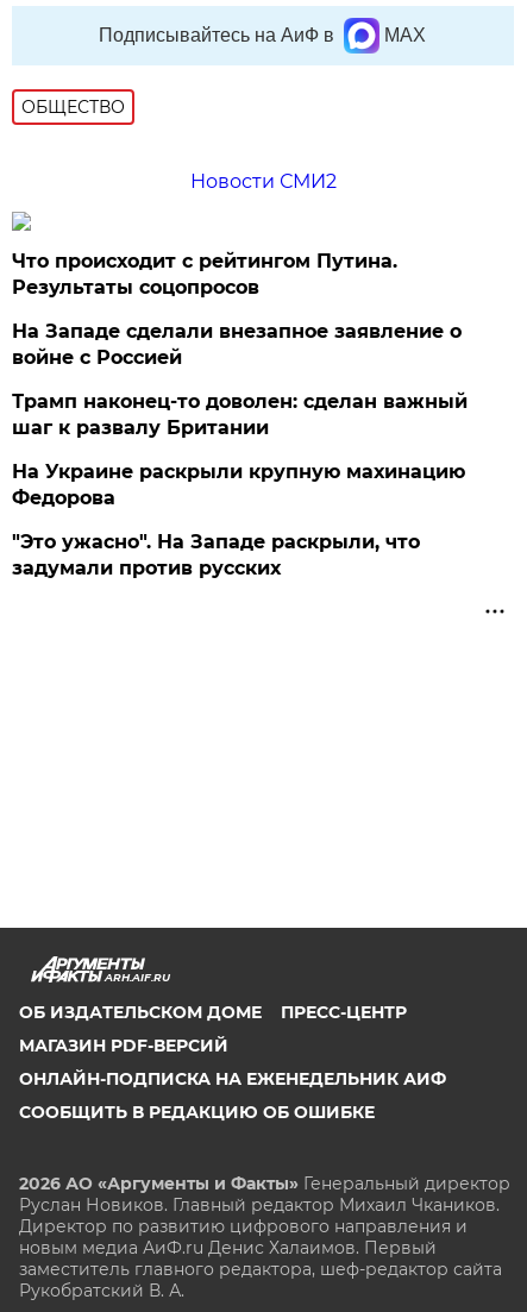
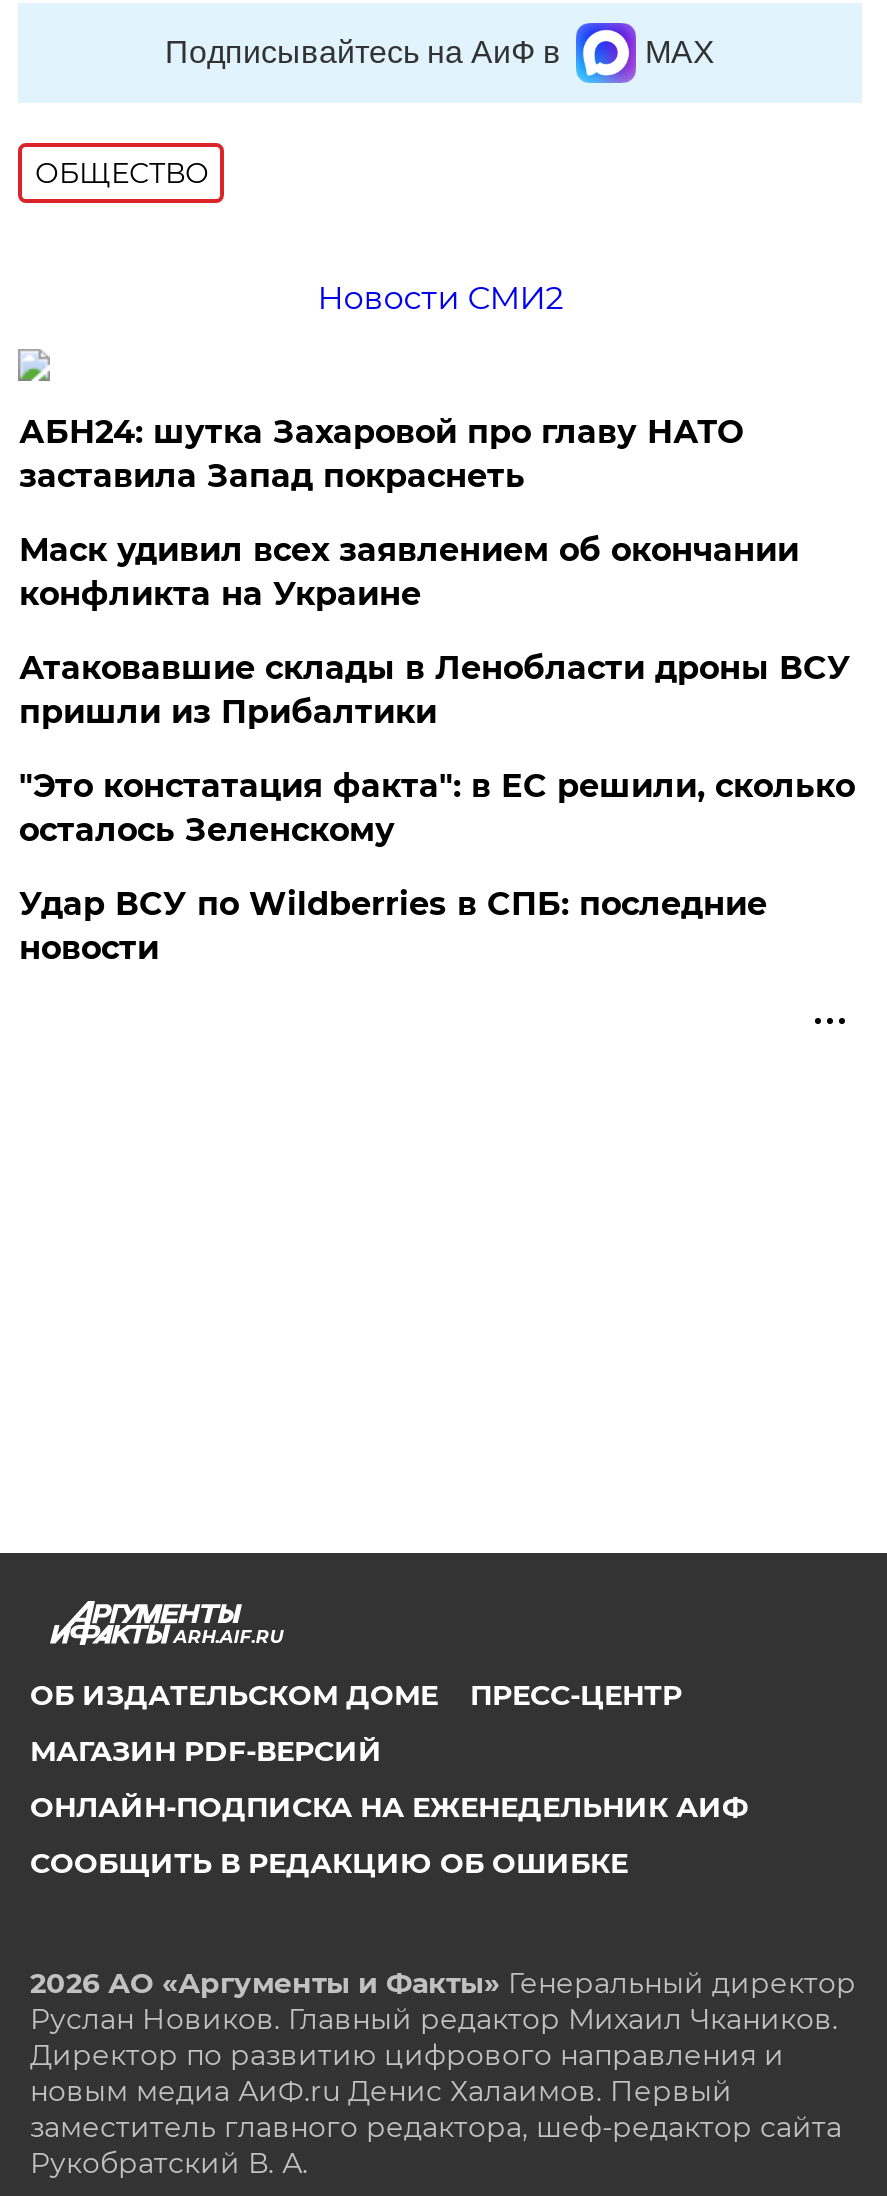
- Что происходит с рейтингом Путина.
- Результаты соцопросов
+ АБН24: шутка Захаровой про главу НАТО
+ заставила Запад покраснеть

- На Западе сделали внезапное заявление о
- войне с Россией
+ Маск удивил всех заявлением об окончании
+ конфликта на Украине

- Трамп наконец-то доволен: сделан важный
- шаг к развалу Британии
+ Атаковавшие склады в Ленобласти дроны ВСУ
+ пришли из Прибалтики

- На Украине раскрыли крупную махинацию
- Федорова
+ "Это констатация факта": в ЕС решили, сколько
+ осталось Зеленскому

- "Это ужасно". На Западе раскрыли, что
- задумали против русских
+ Удар ВСУ по Wildberries в СПБ: последние
+ новости
